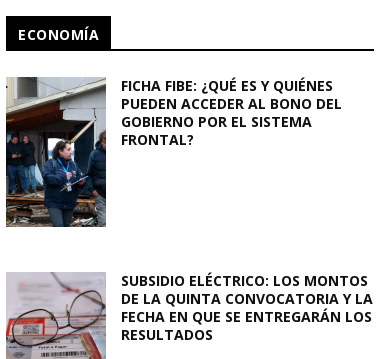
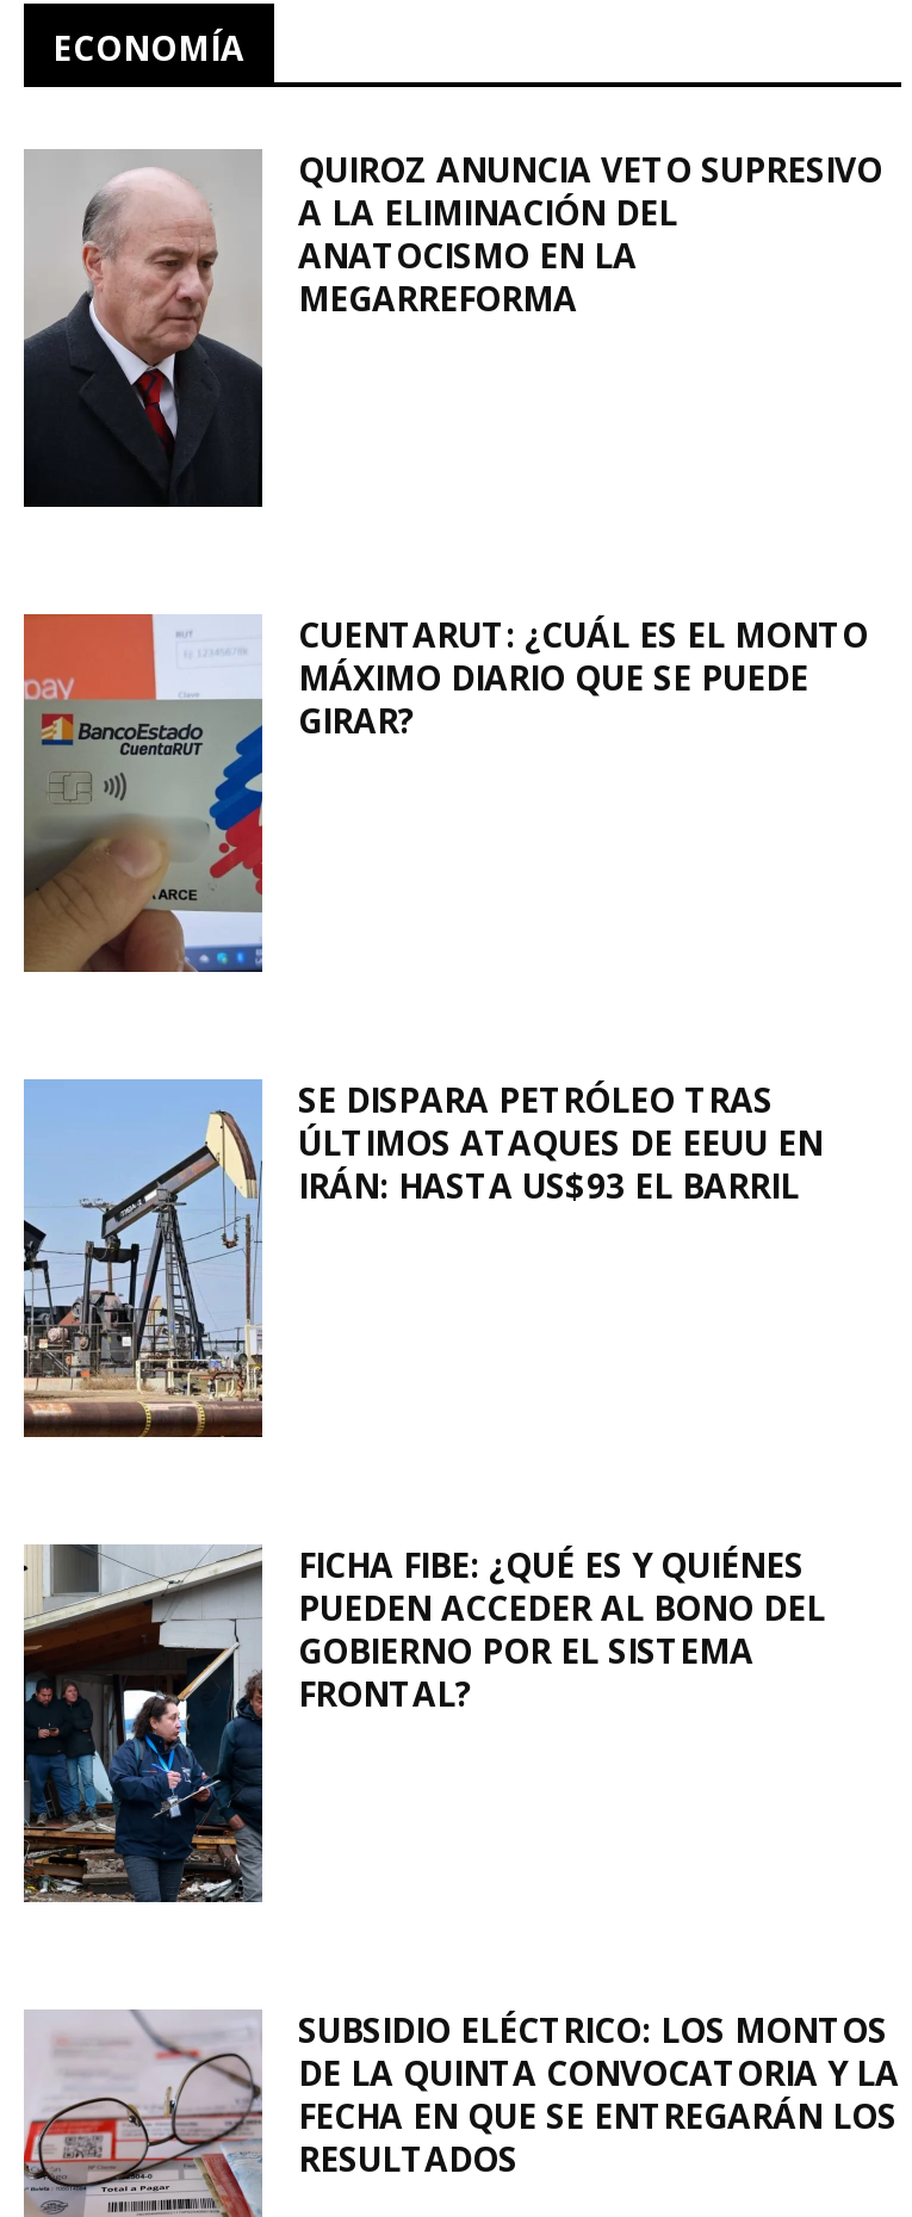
+ [image]
+ QUIROZ ANUNCIA VETO SUPRESIVO
+ A LA ELIMINACIÓN DEL
+ ANATOCISMO EN LA
+ MEGARREFORMA

+ [image]
+ CUENTARUT: ¿CUÁL ES EL MONTO
+ MÁXIMO DIARIO QUE SE PUEDE
+ GIRAR?

+ [image]
+ SE DISPARA PETRÓLEO TRAS
+ ÚLTIMOS ATAQUES DE EEUU EN
+ IRÁN: HASTA US$93 EL BARRIL
